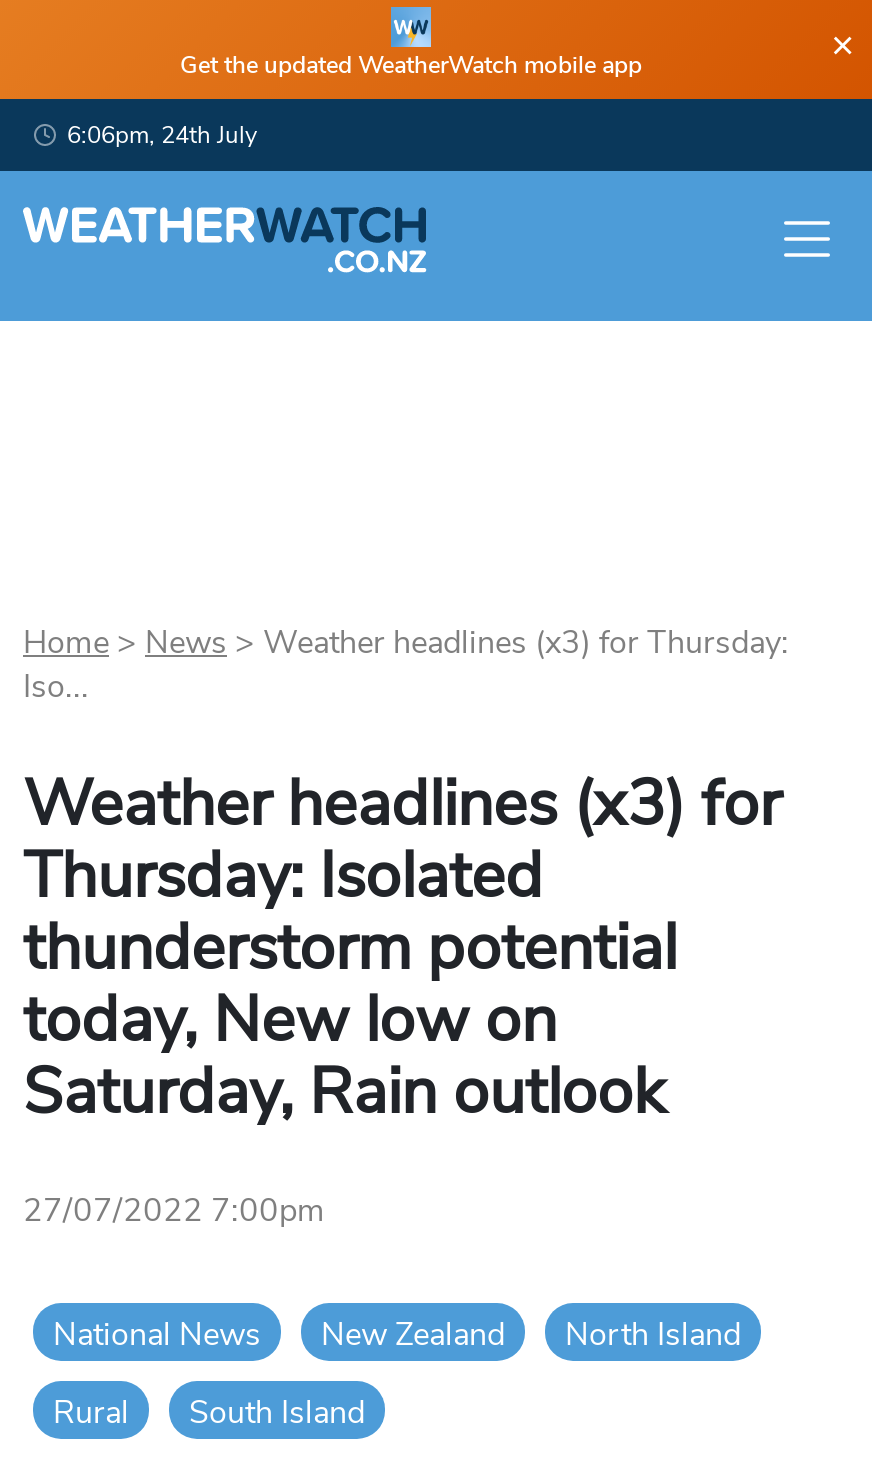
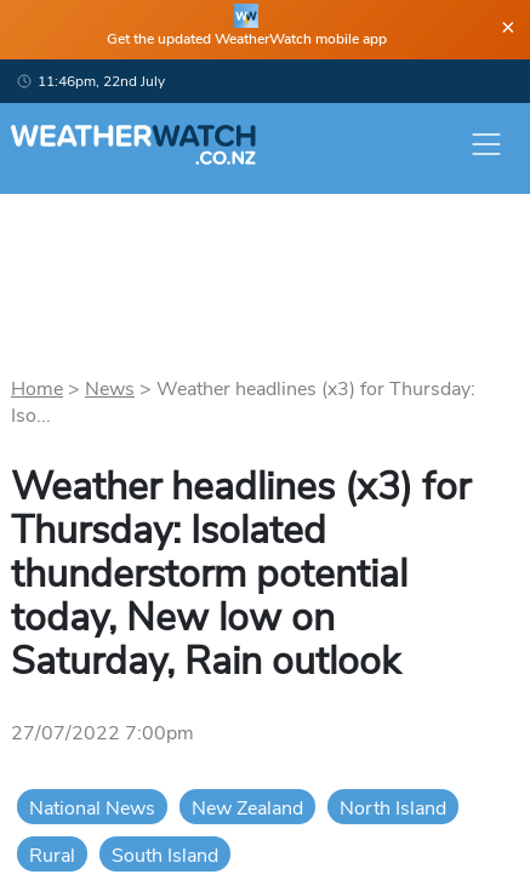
- 6:06pm, 24th July
+ 11:46pm, 22nd July
